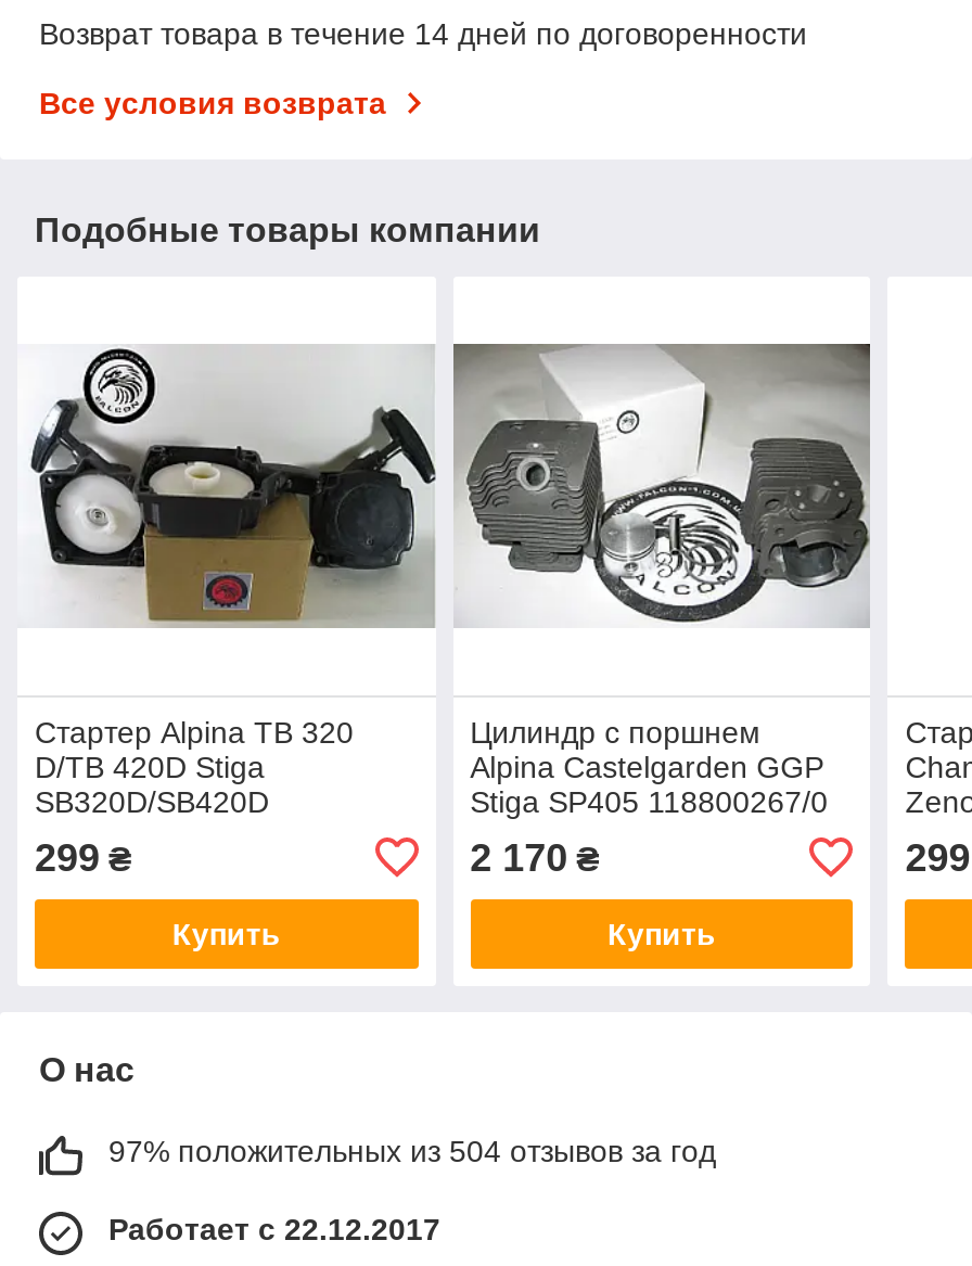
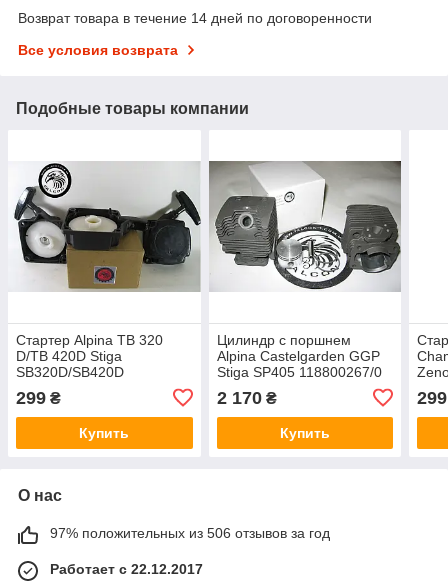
- 97% положительных из 504 отзывов за год
+ 97% положительных из 506 отзывов за год
